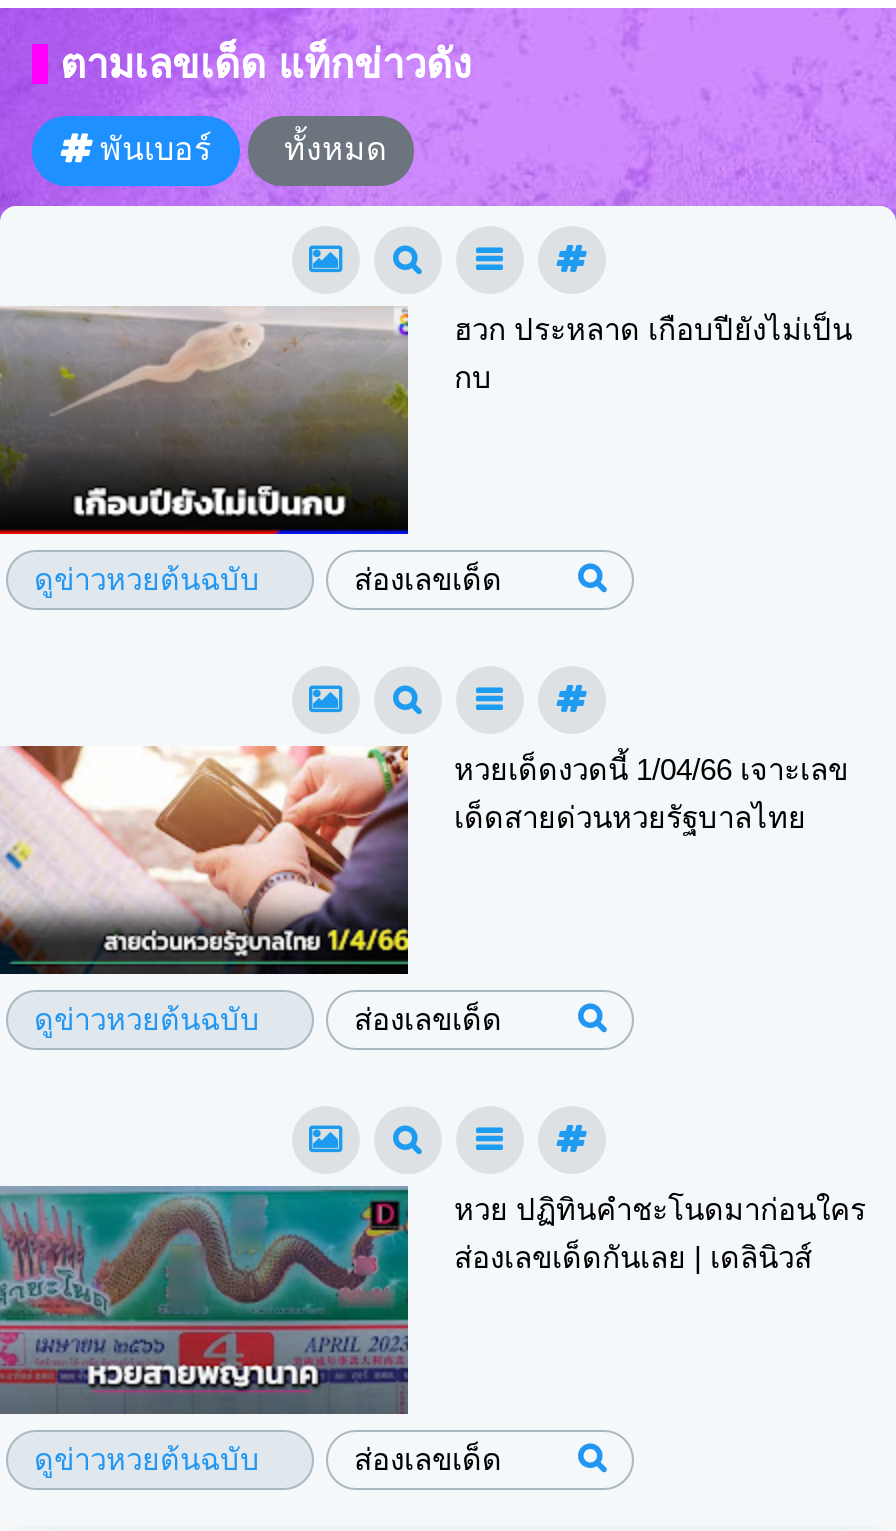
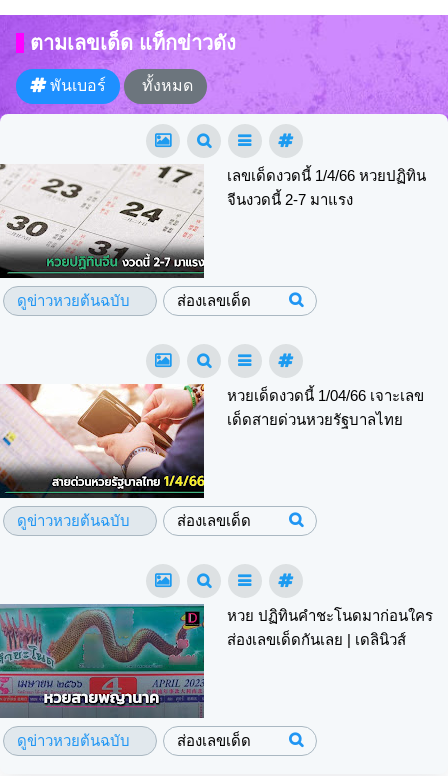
- [image]
- ฮวก ประหลาด เกือบปียังไม่เป็น
- กบ
+ [image]
+ เลขเด็ดงวดนี้ 1/4/66 หวยปฏิทิน
+ จีนงวดนี้ 2-7 มาแรง
